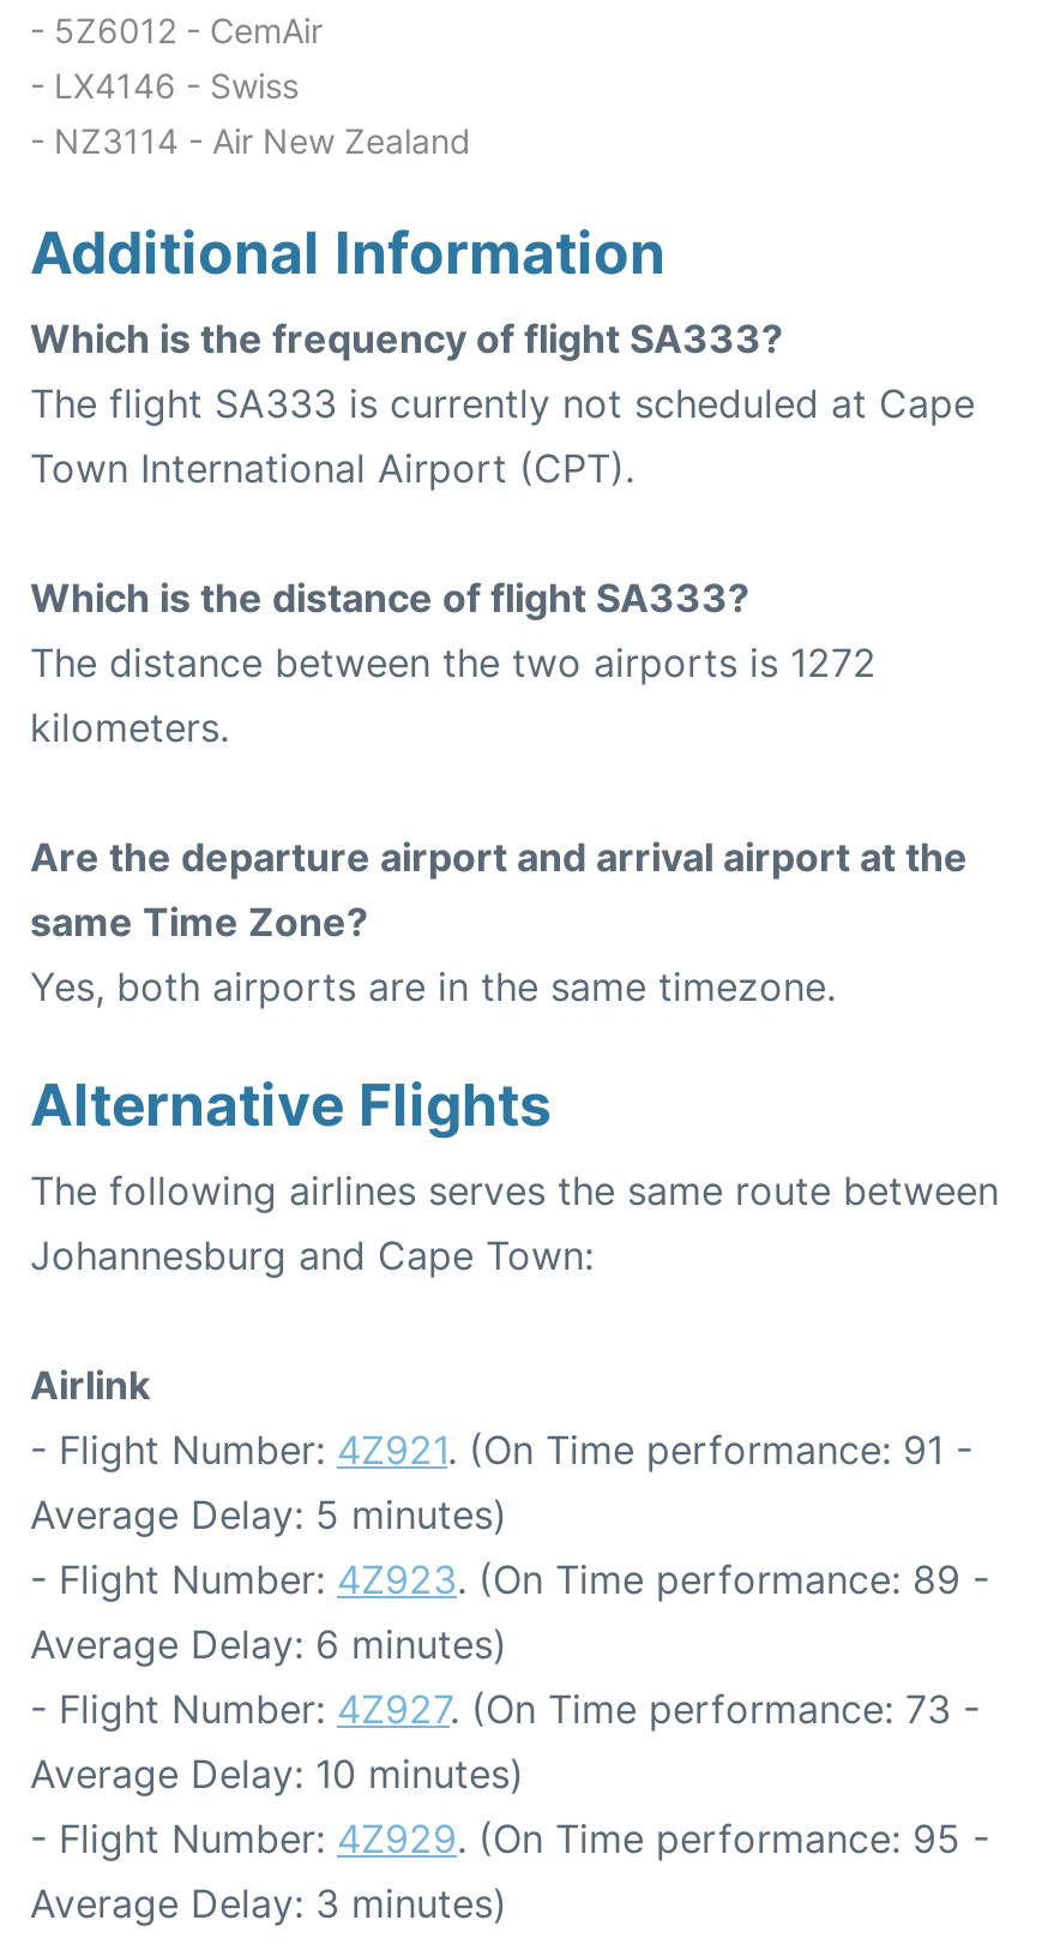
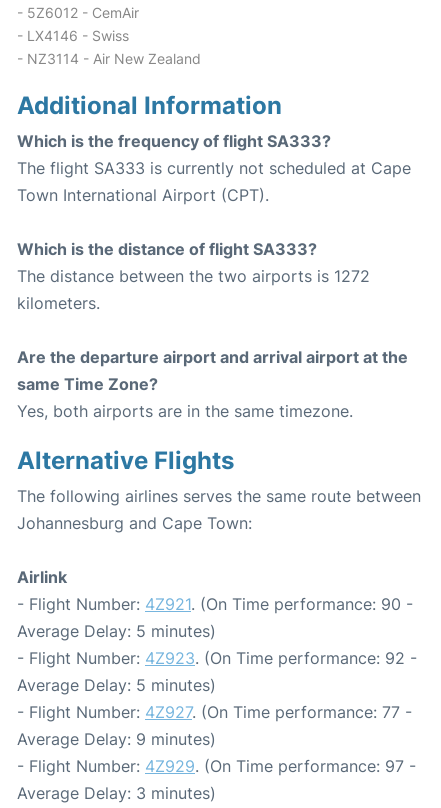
- - Flight Number: 4Z921. (On Time performance: 91 -
+ - Flight Number: 4Z921. (On Time performance: 90 -

- - Flight Number: 4Z923. (On Time performance: 89 -
+ - Flight Number: 4Z923. (On Time performance: 92 -

- Average Delay: 6 minutes)
+ Average Delay: 5 minutes)

- - Flight Number: 4Z927. (On Time performance: 73 -
+ - Flight Number: 4Z927. (On Time performance: 77 -

- Average Delay: 10 minutes)
+ Average Delay: 9 minutes)

- - Flight Number: 4Z929. (On Time performance: 95 -
+ - Flight Number: 4Z929. (On Time performance: 97 -
